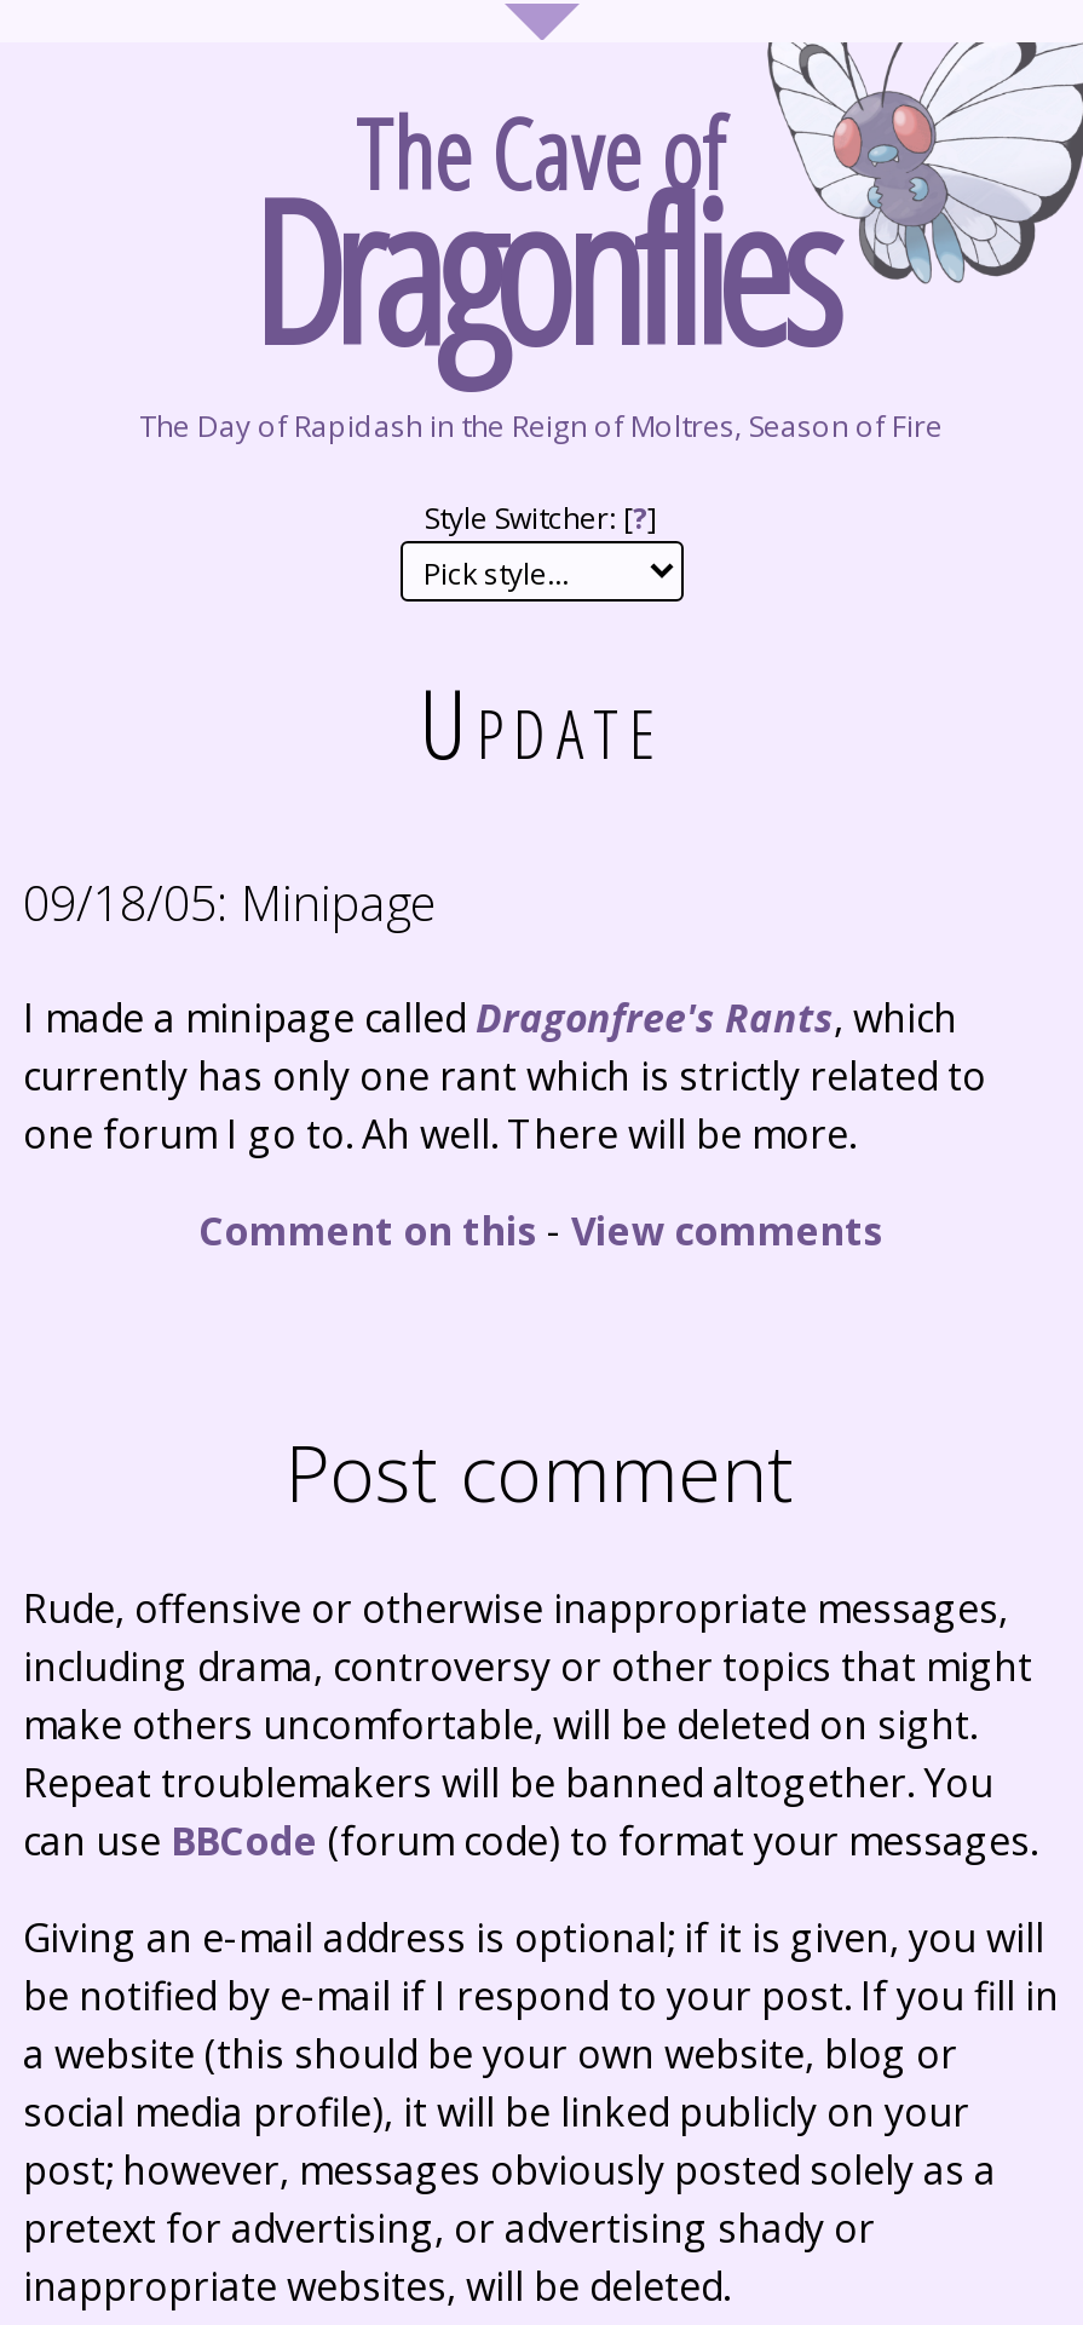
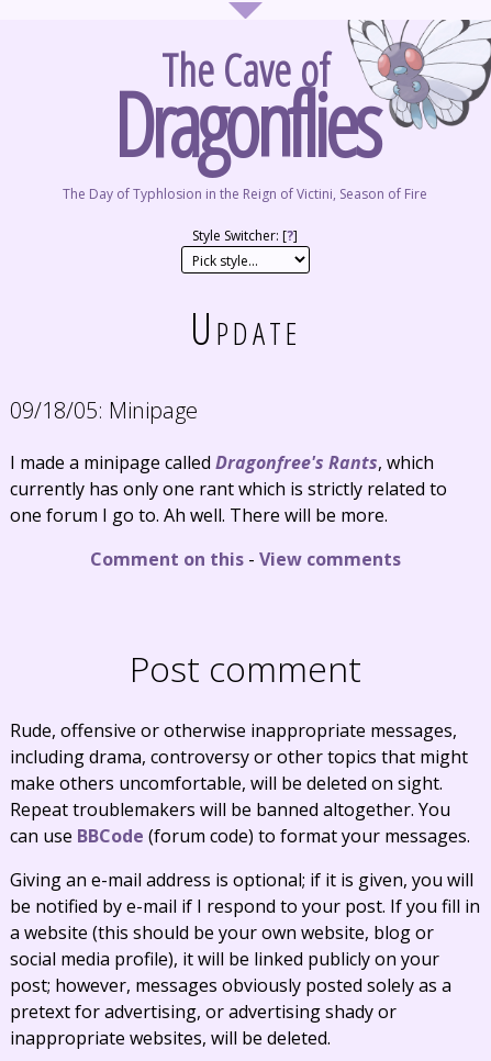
- The Day of Rapidash in the Reign of Moltres, Season of Fire
+ The Day of Typhlosion in the Reign of Victini, Season of Fire
